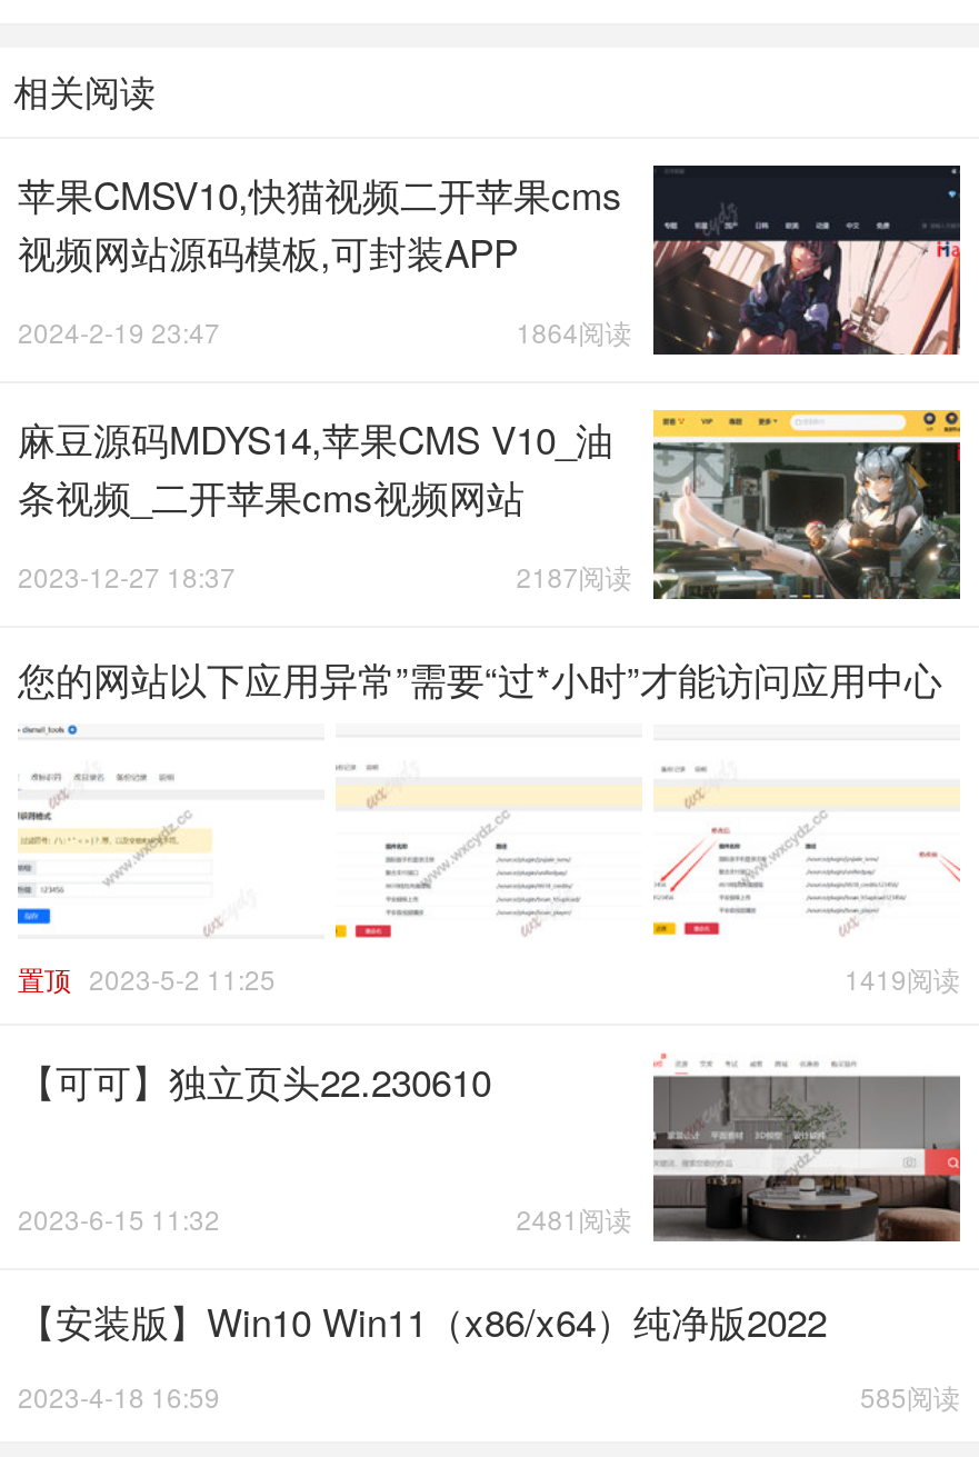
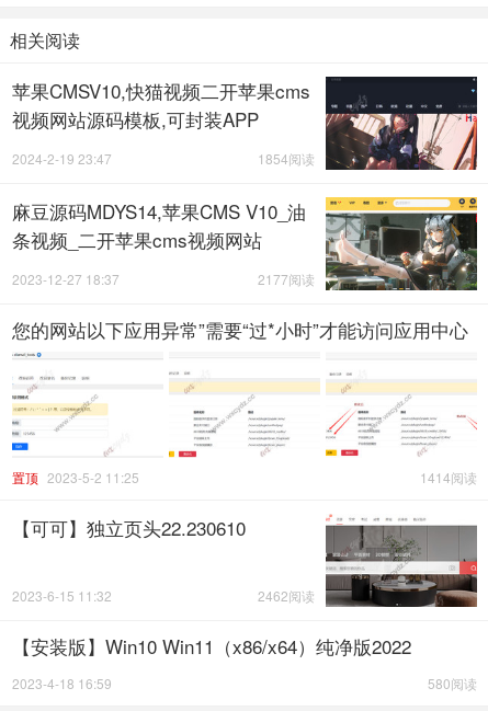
- 1864阅读
+ 1854阅读

- 2187阅读
+ 2177阅读

- 1419阅读
+ 1414阅读

- 2481阅读
+ 2462阅读

- 585阅读
+ 580阅读
